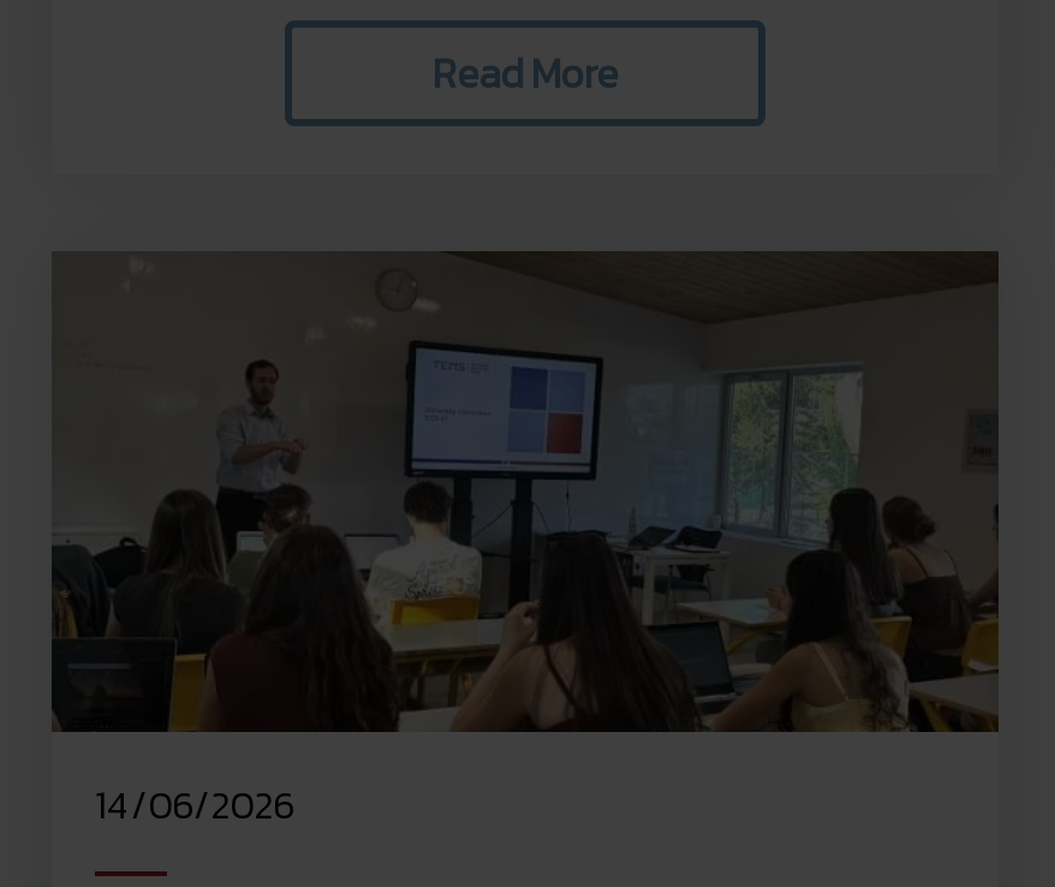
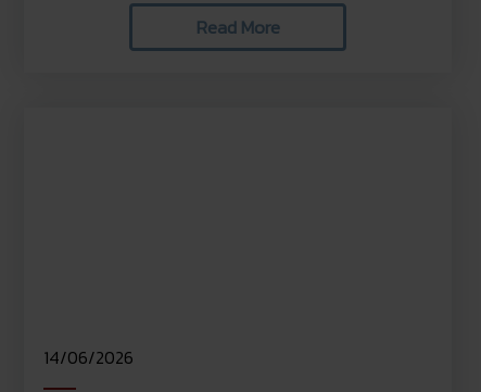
- [image]
